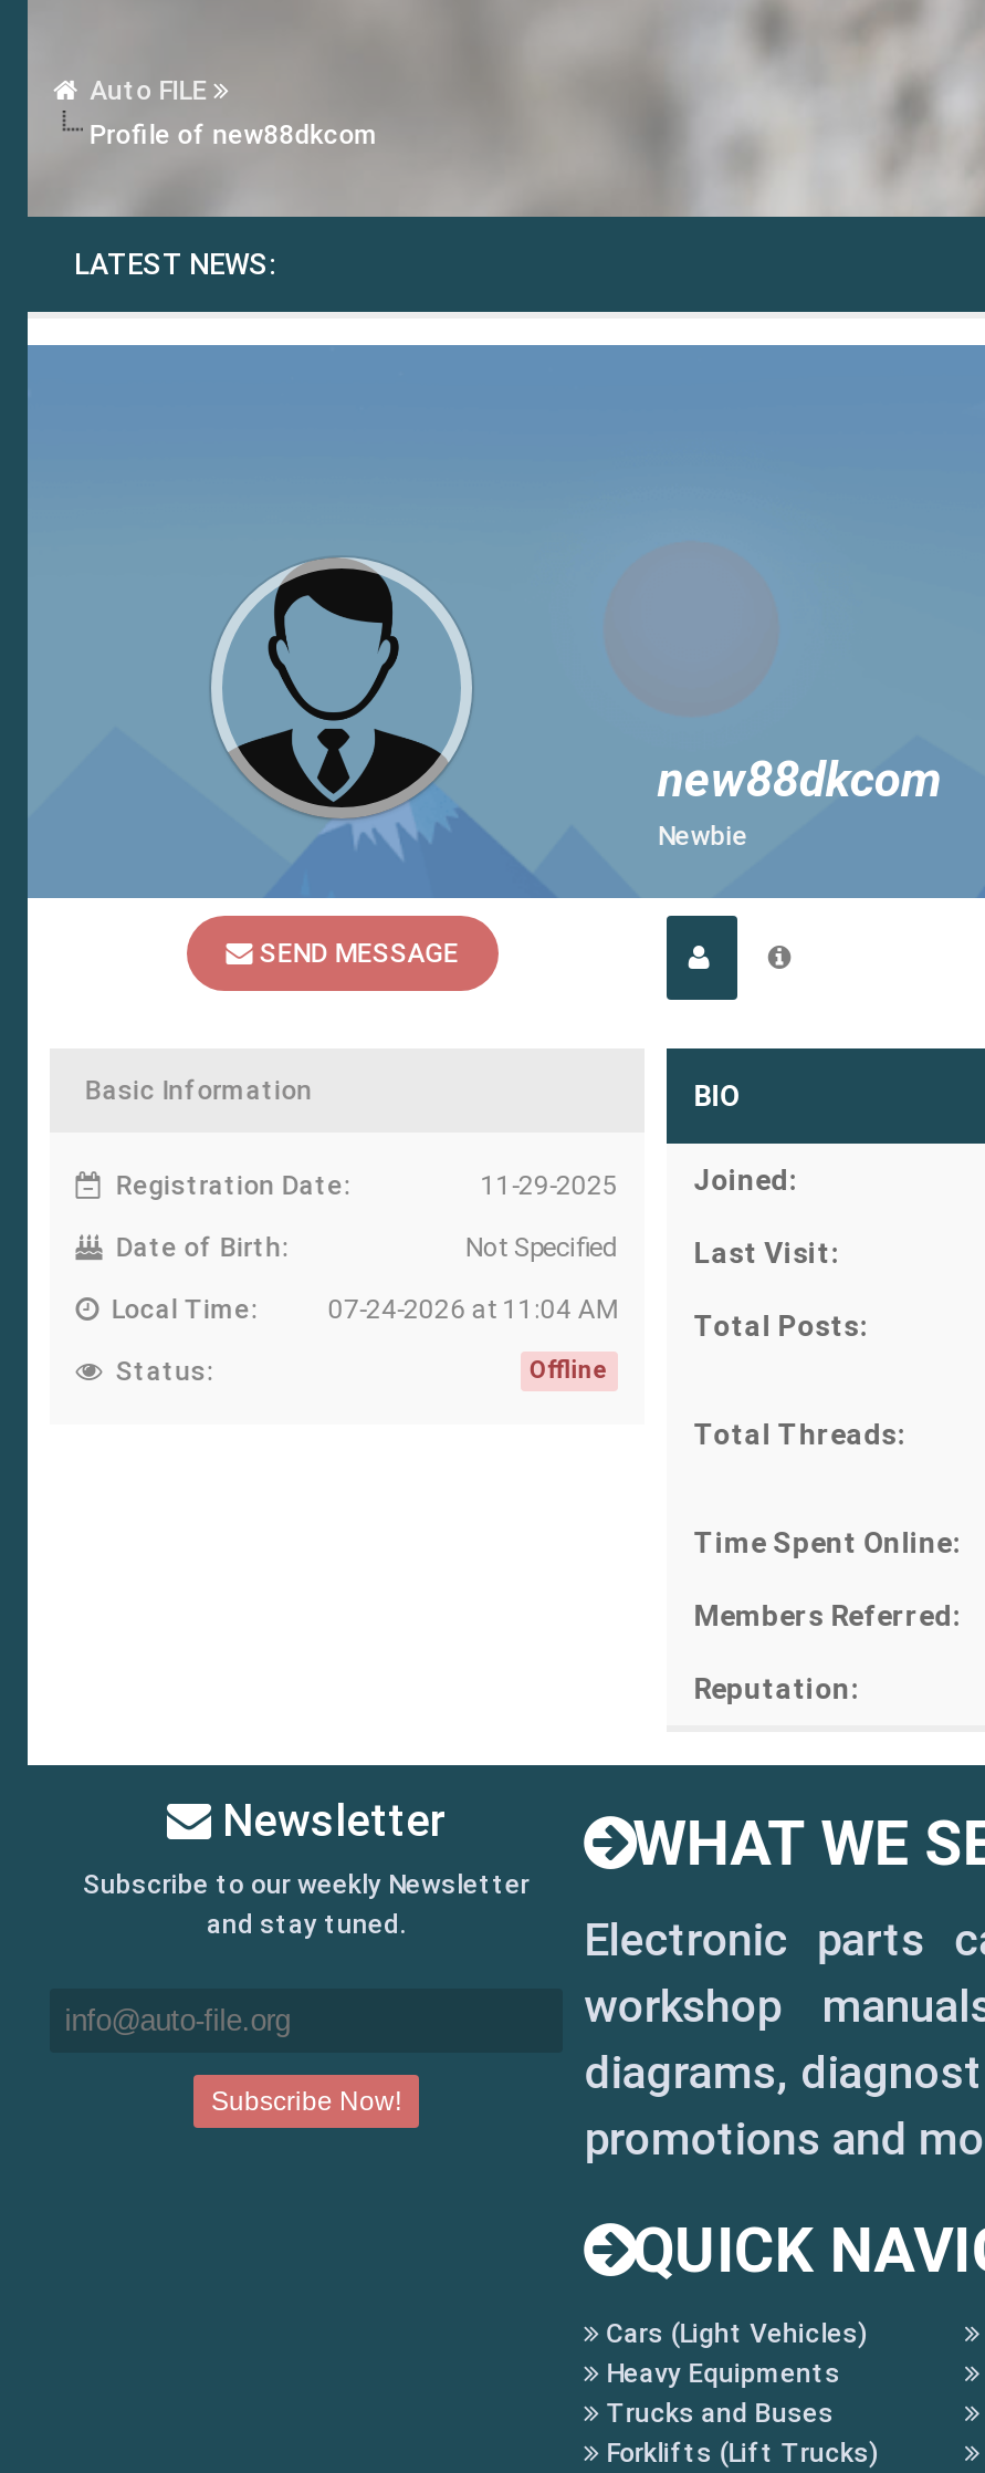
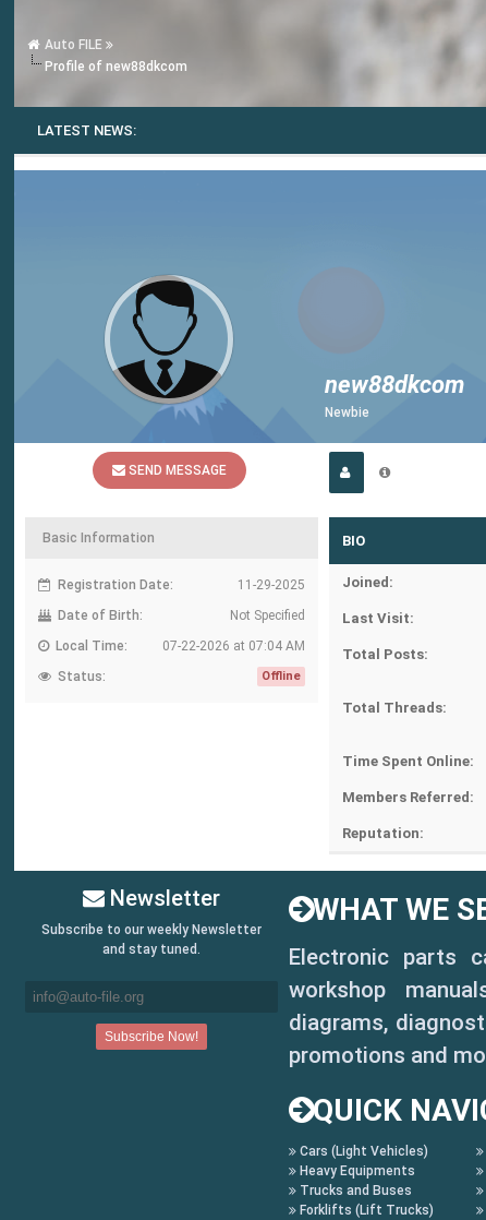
- 07-24-2026 at 11:04 AM
+ 07-22-2026 at 07:04 AM
